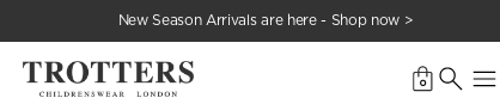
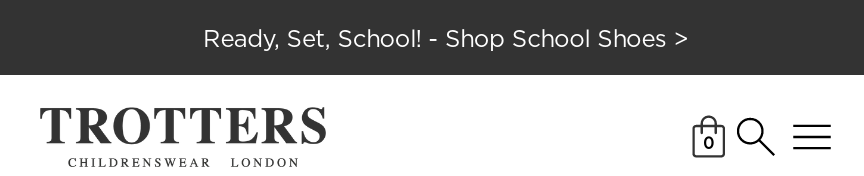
- New Season Arrivals are here - Shop now >
+ Ready, Set, School! - Shop School Shoes >
